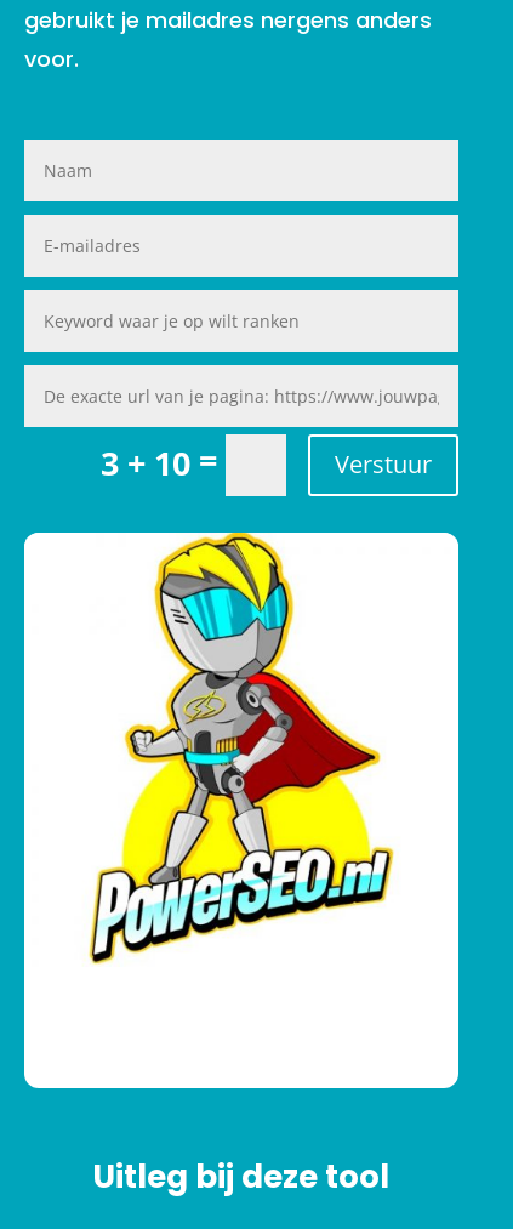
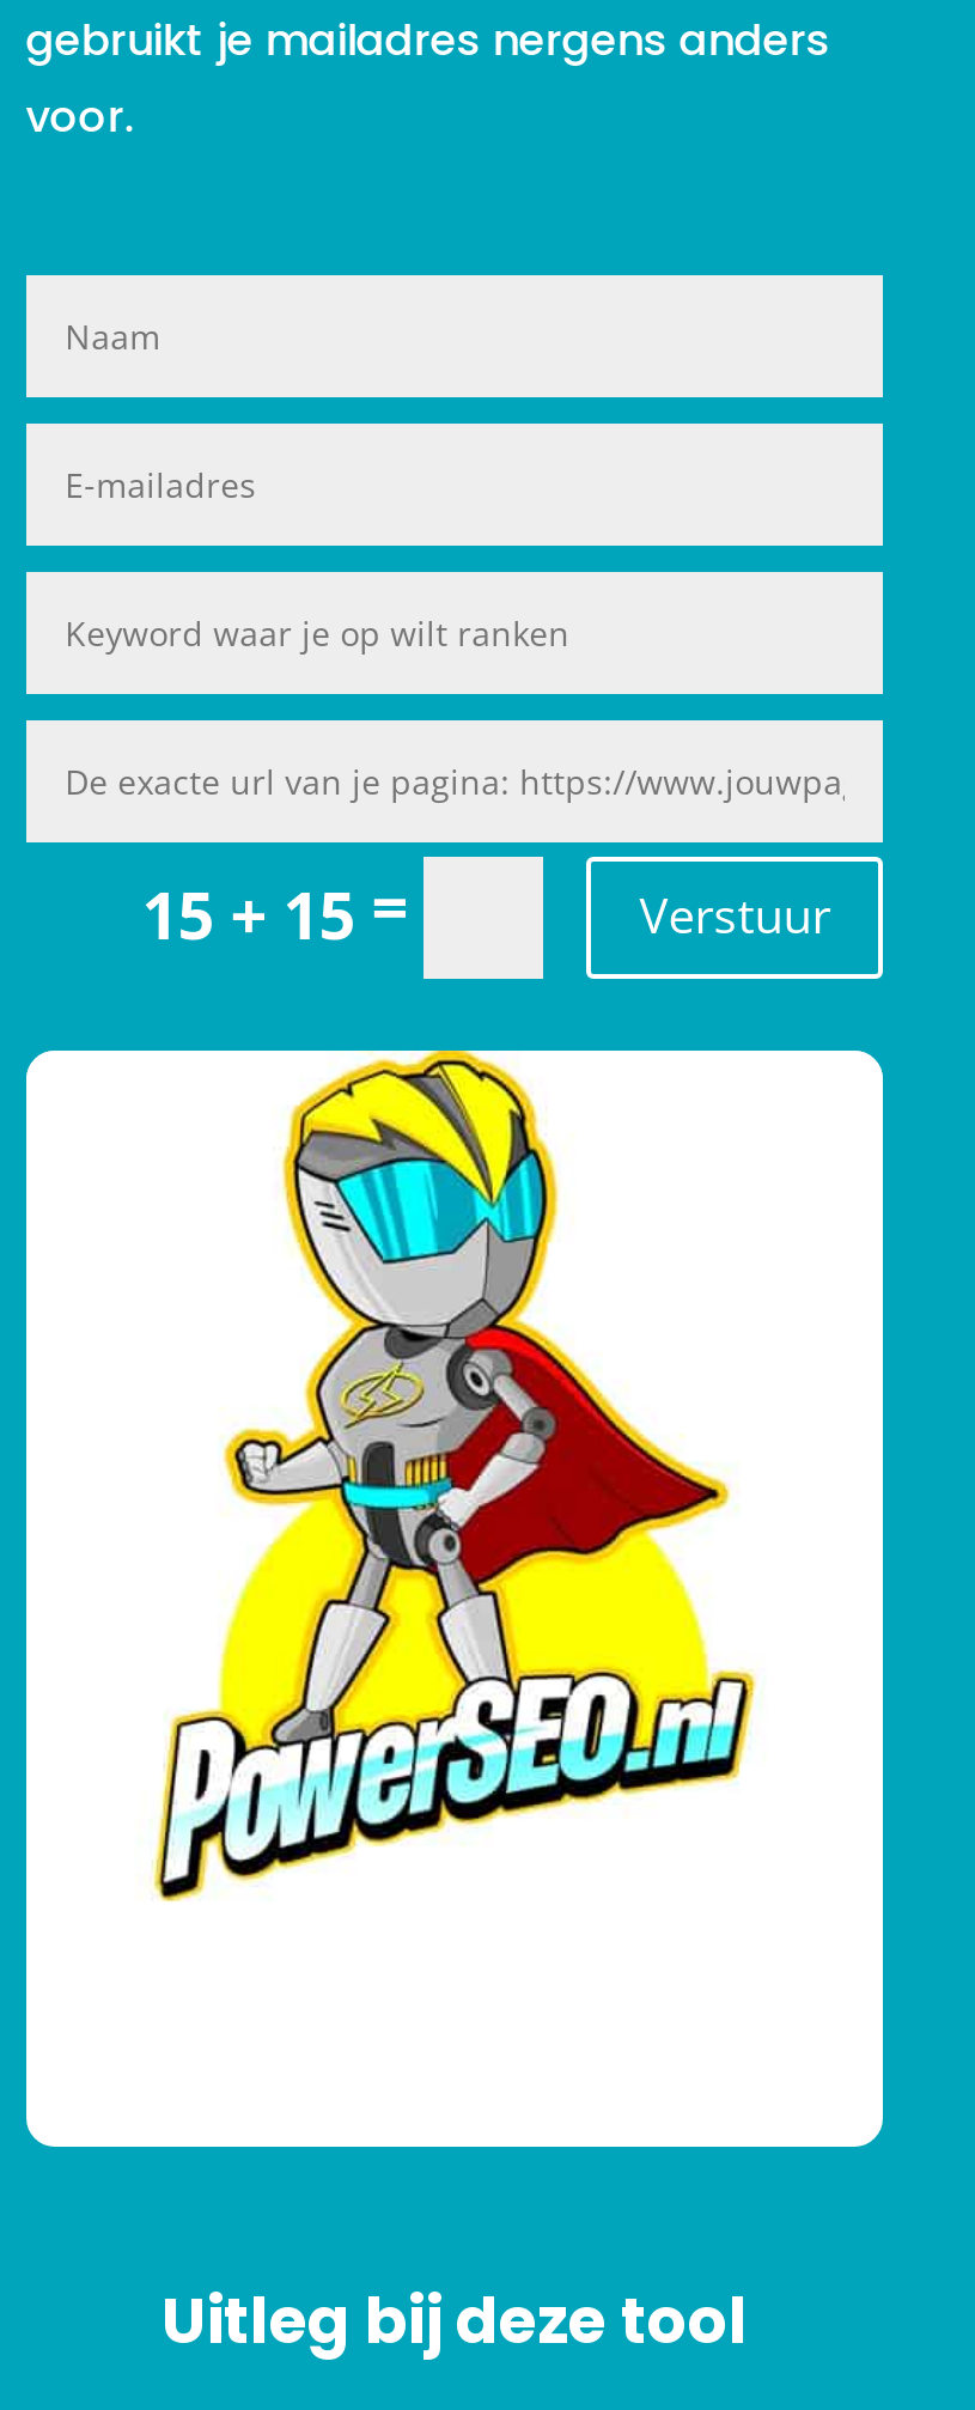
- 3 + 10 =
+ 15 + 15 =
